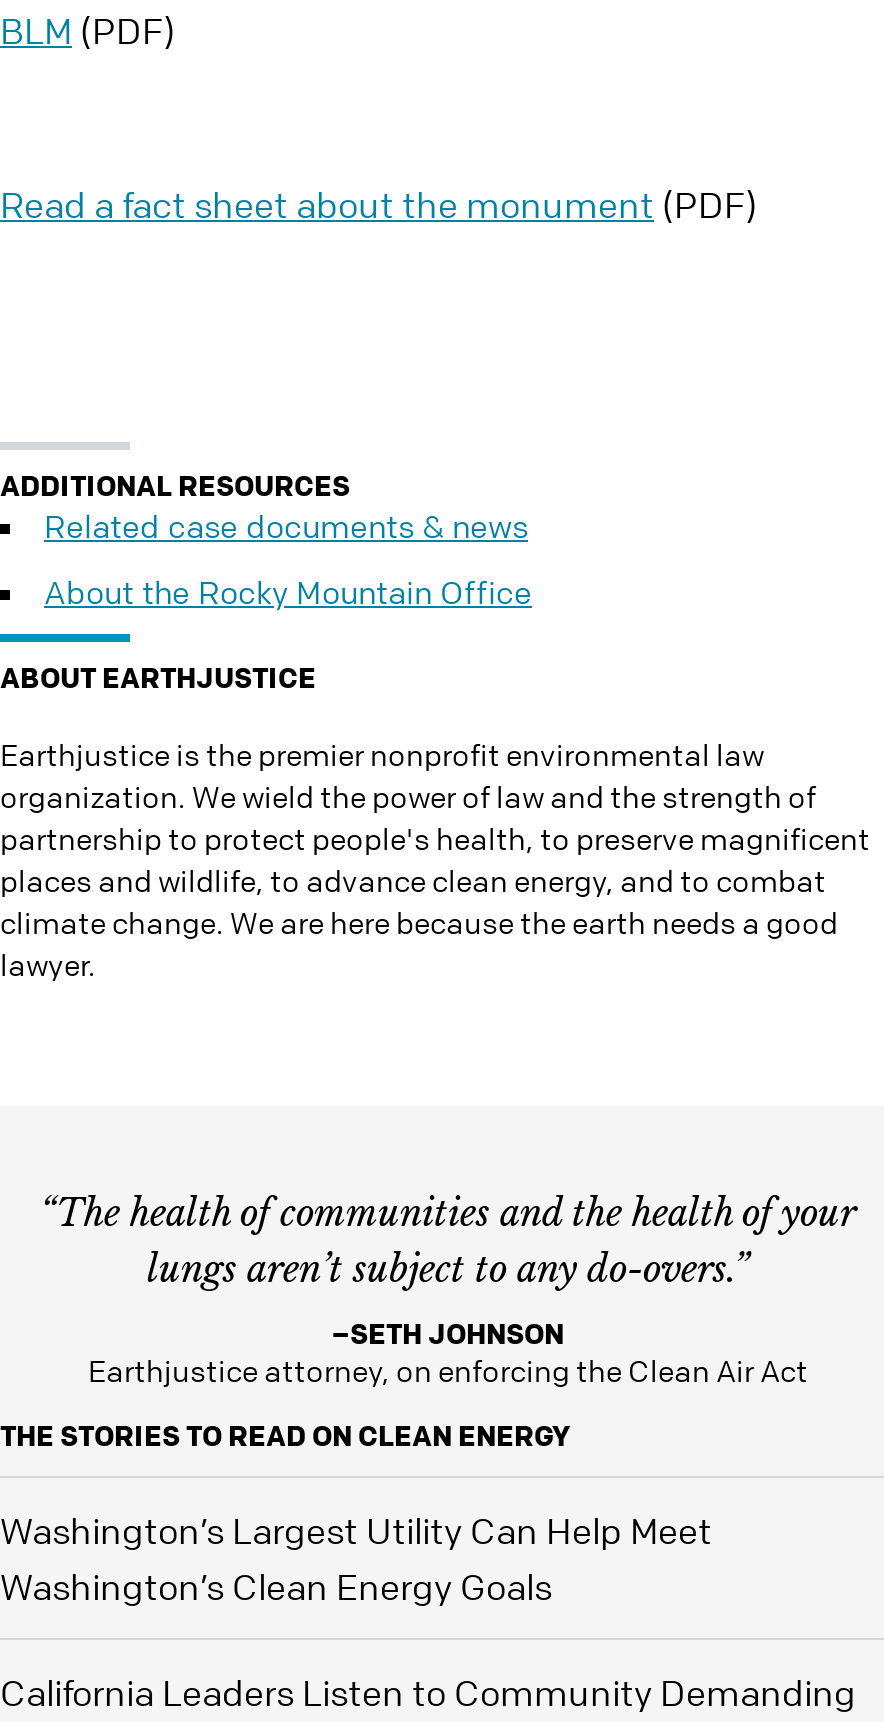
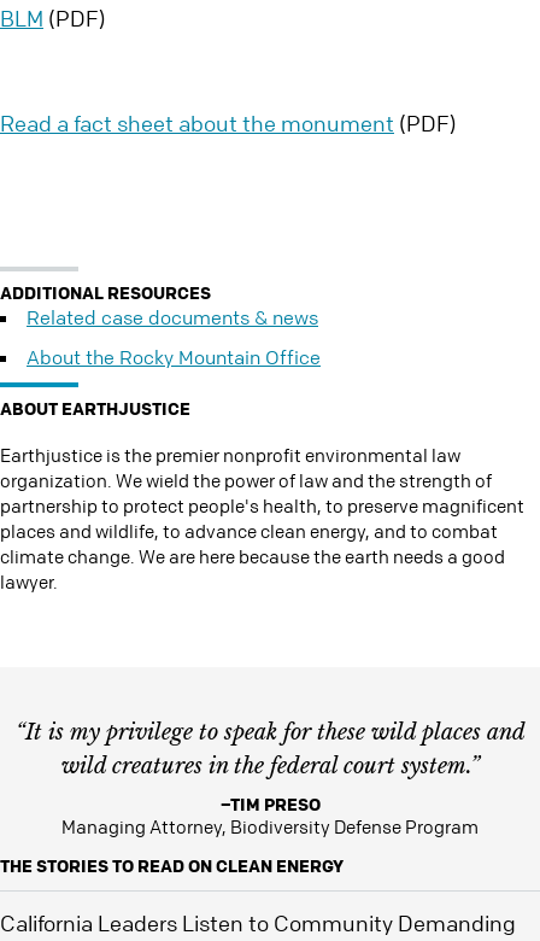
- “The health of communities and the health of your
- lungs aren’t subject to any do-overs.”
+ “It is my privilege to speak for these wild places and
+ wild creatures in the federal court system.”

- –SETH JOHNSON
- Earthjustice attorney, on enforcing the Clean Air Act
+ –TIM PRESO
+ Managing Attorney, Biodiversity Defense Program

- Washington’s Largest Utility Can Help Meet
- Washington’s Clean Energy Goals
